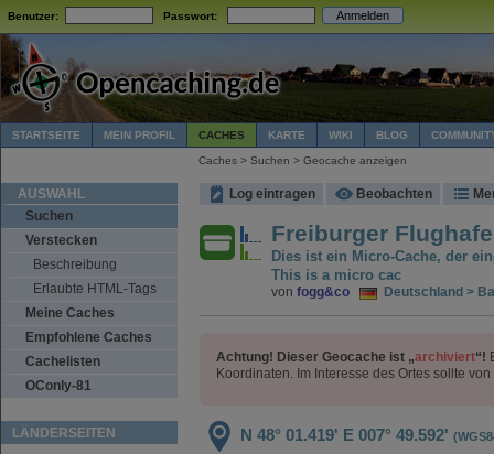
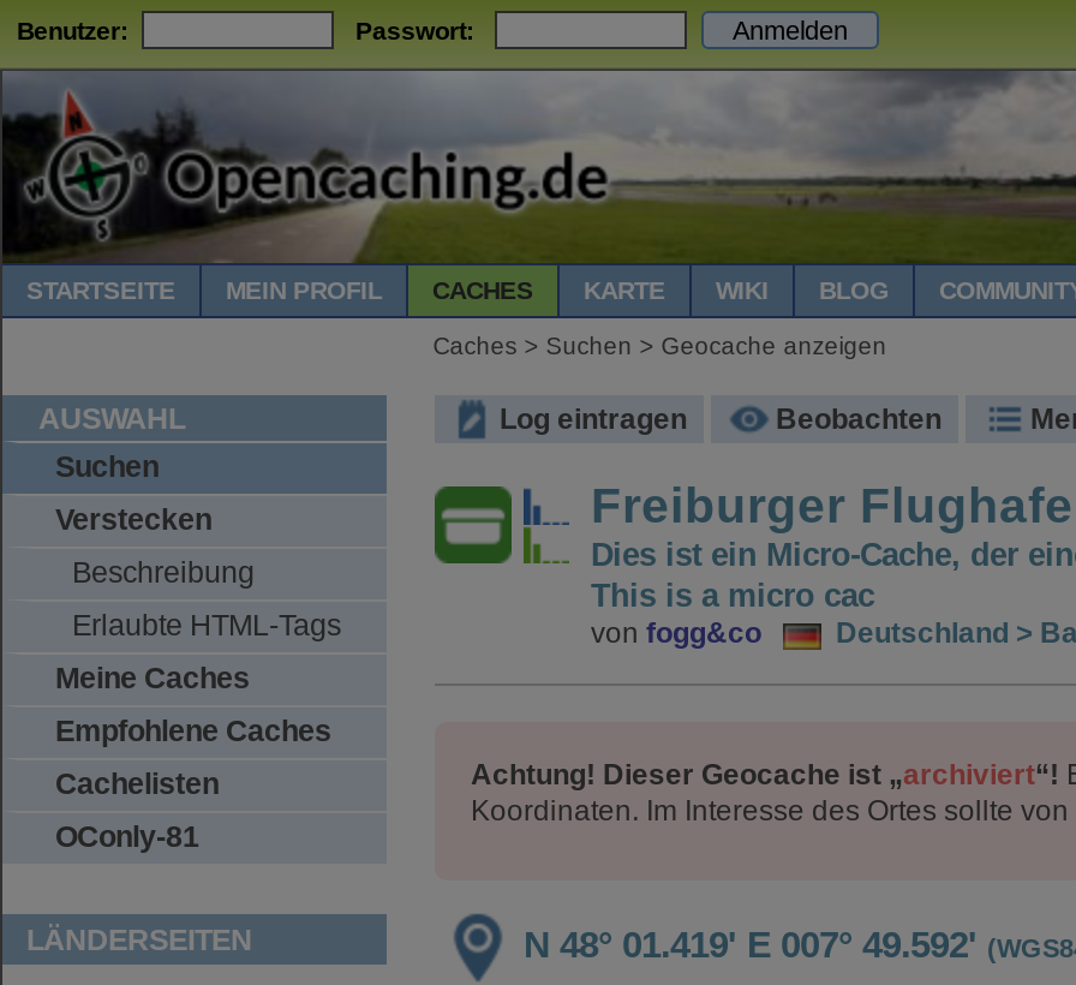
- [image]
+ [image]
